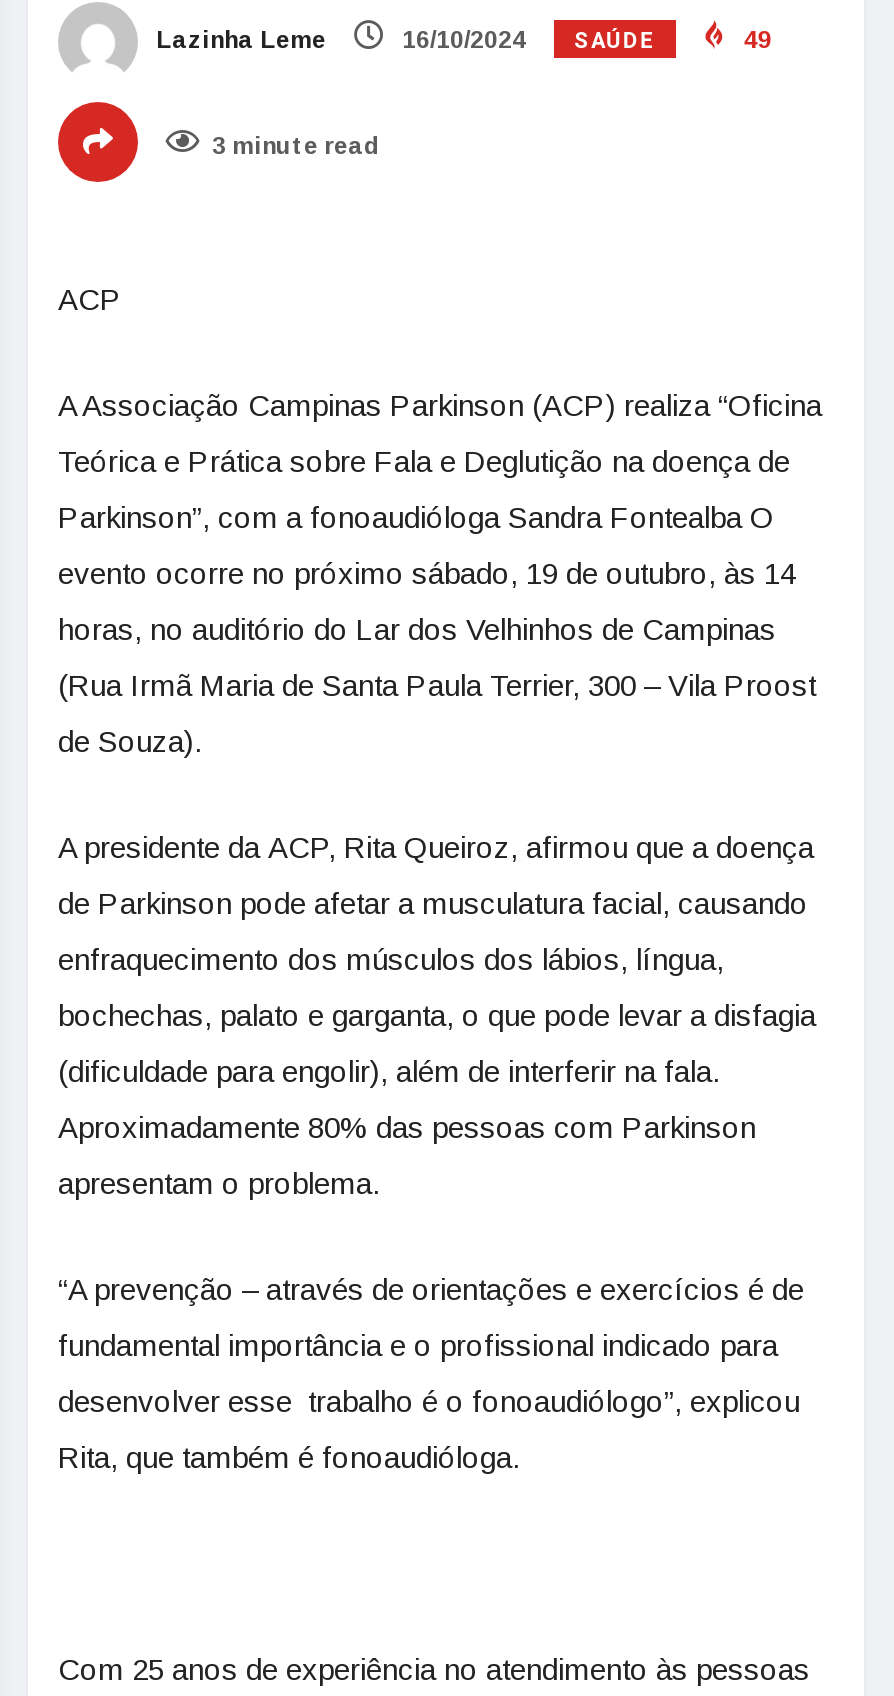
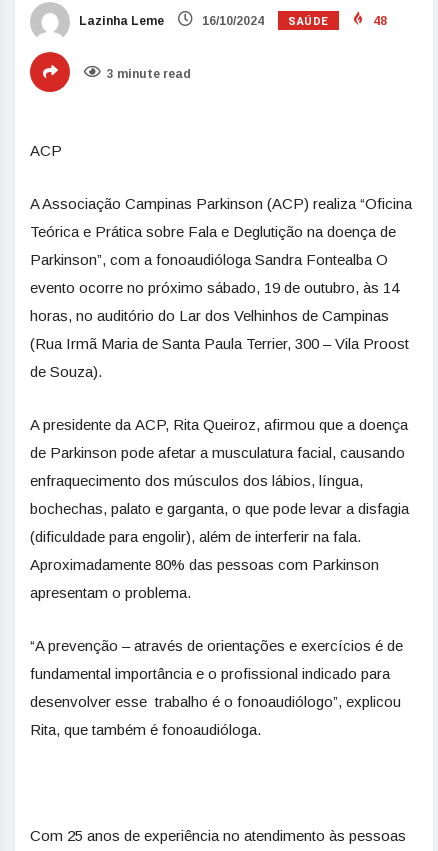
- 49
+ 48
